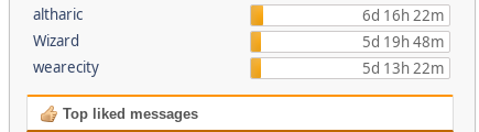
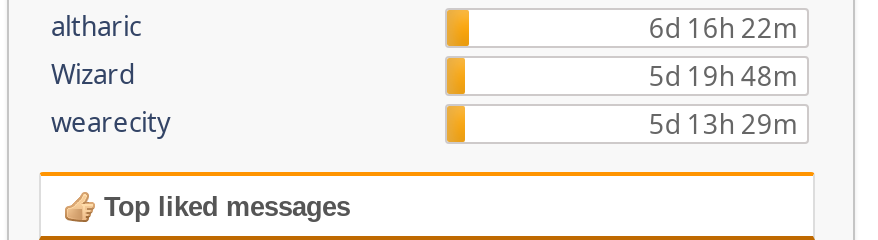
- 5d 13h 22m
+ 5d 13h 29m
